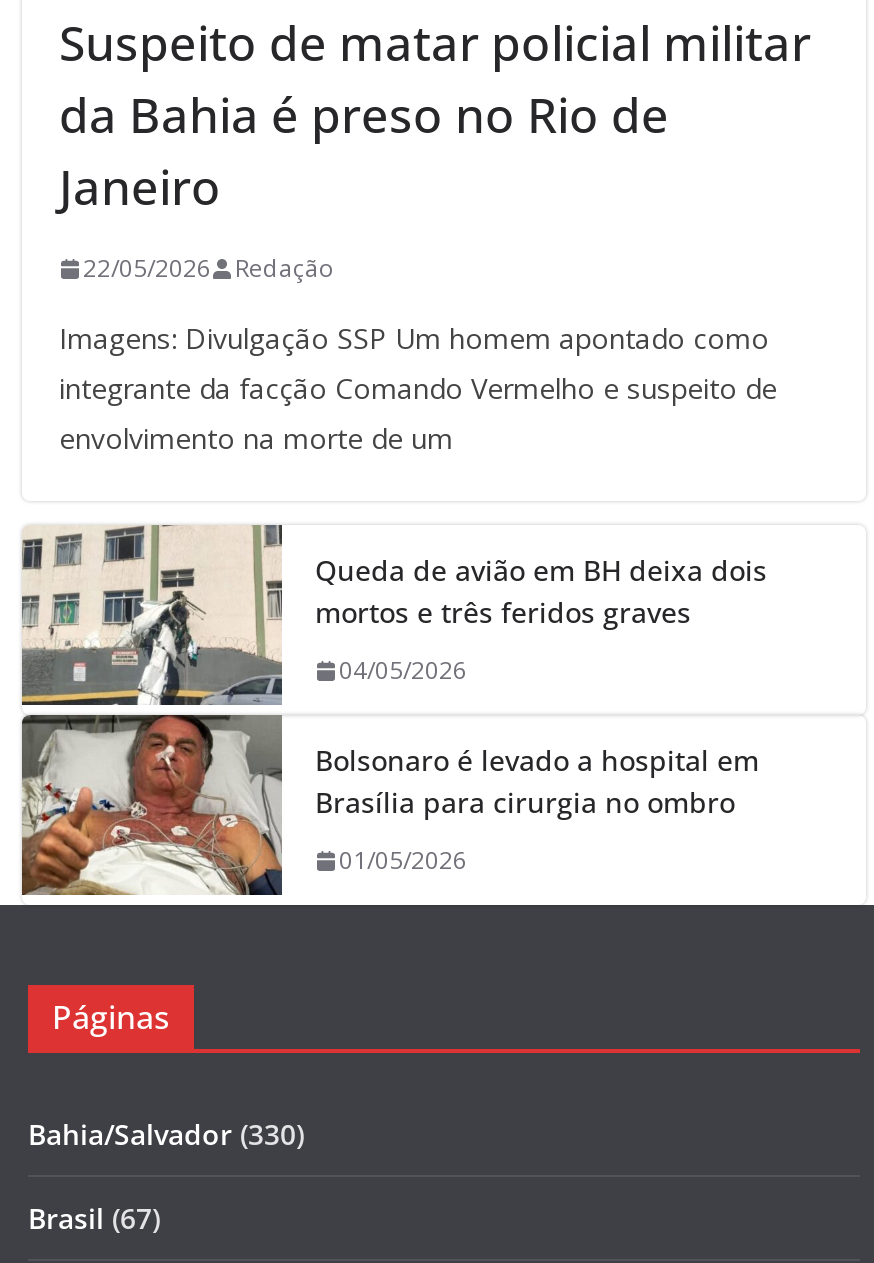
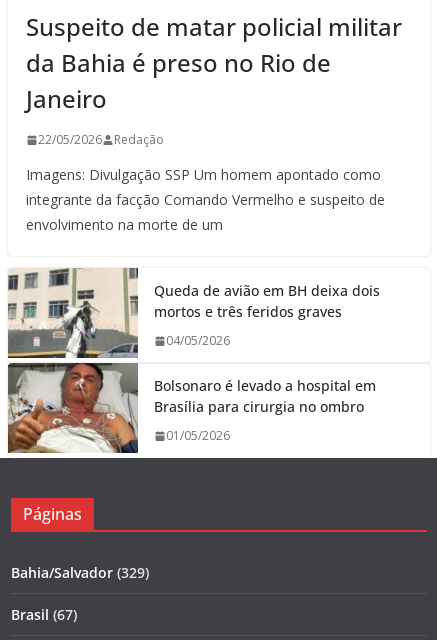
- Bahia/Salvador (330)
+ Bahia/Salvador (329)
